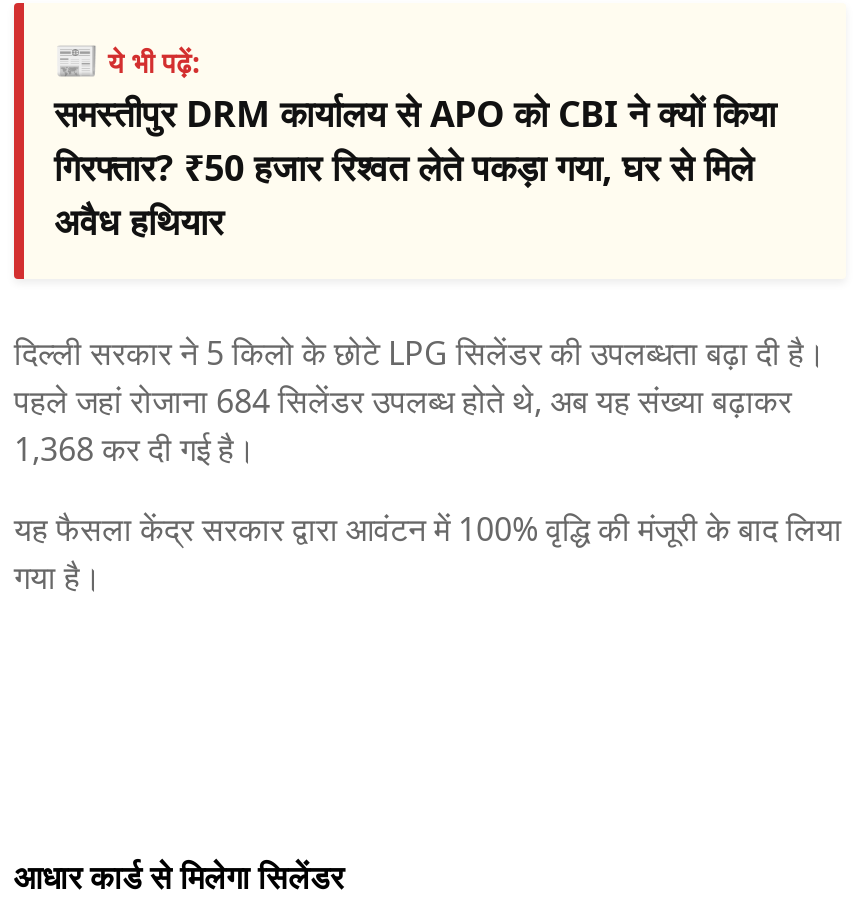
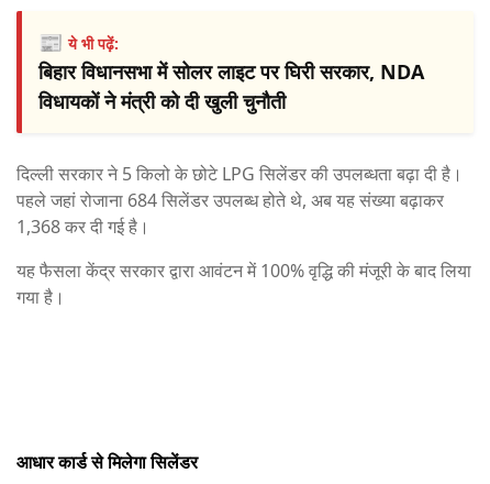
- समस्तीपुर DRM कार्यालय से APO को CBI ने क्यों किया
- गिरफ्तार? ₹50 हजार रिश्वत लेते पकड़ा गया, घर से मिले
- अवैध हथियार
+ बिहार विधानसभा में सोलर लाइट पर घिरी सरकार, NDA
+ विधायकों ने मंत्री को दी खुली चुनौती
